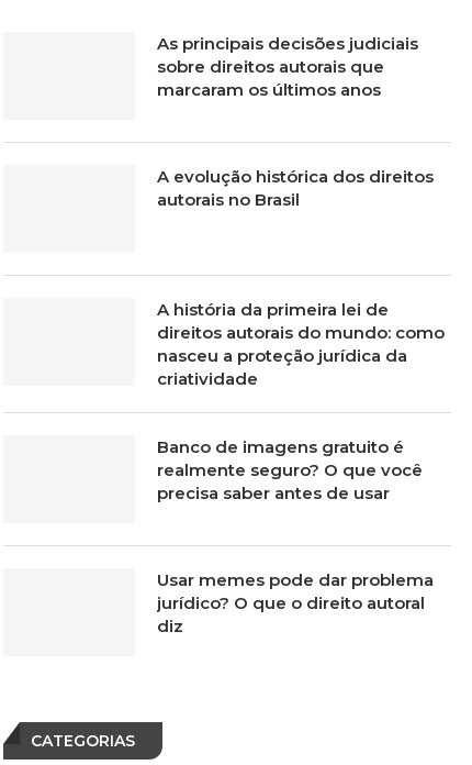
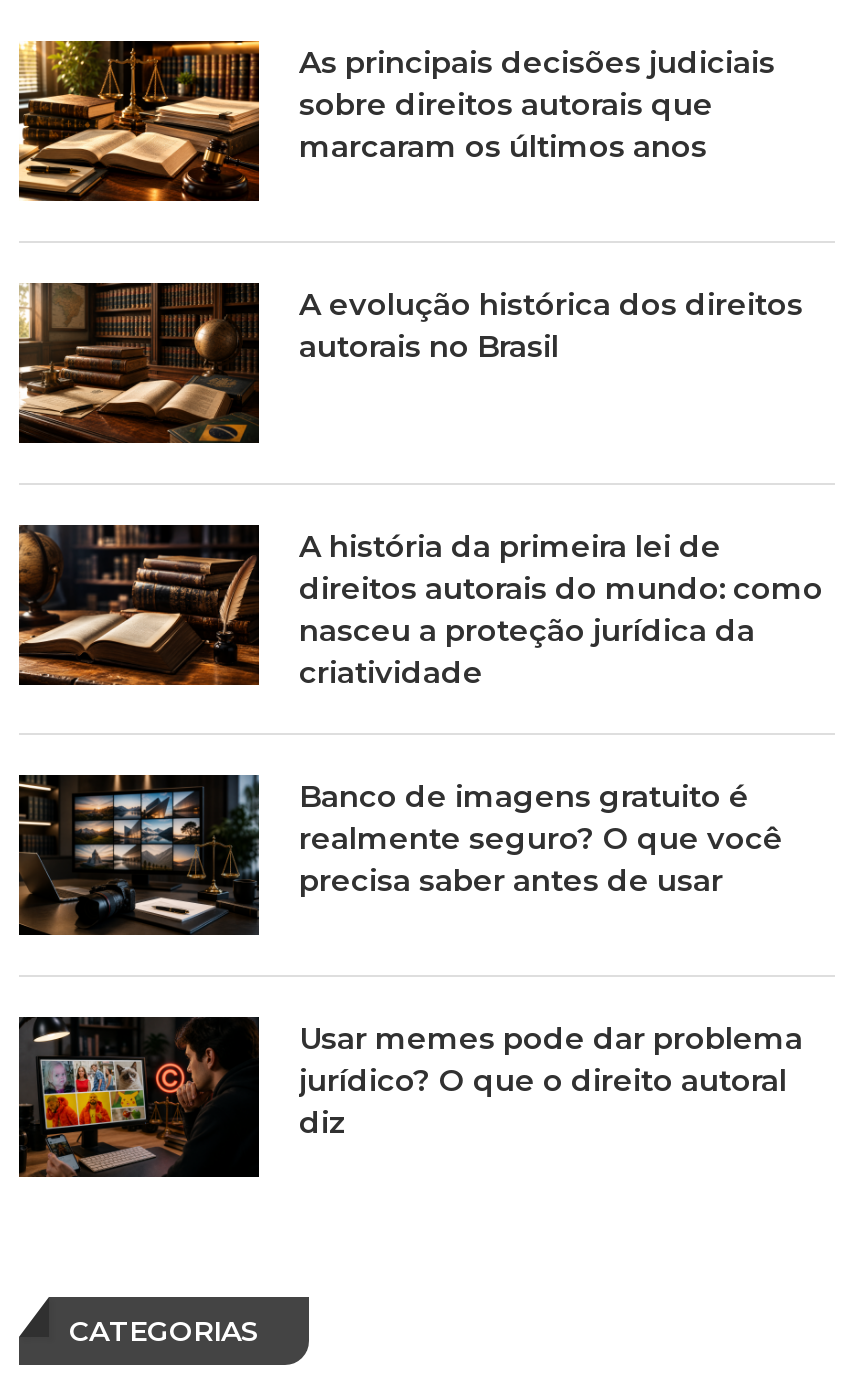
+ [image]

+ [image]

+ [image]

+ [image]

+ [image]
